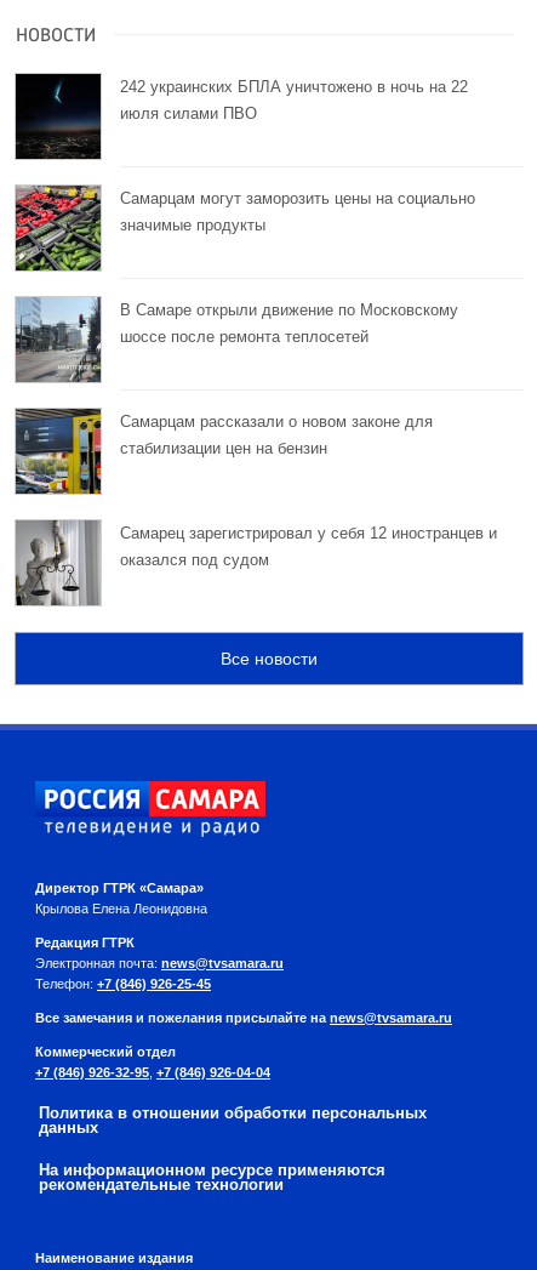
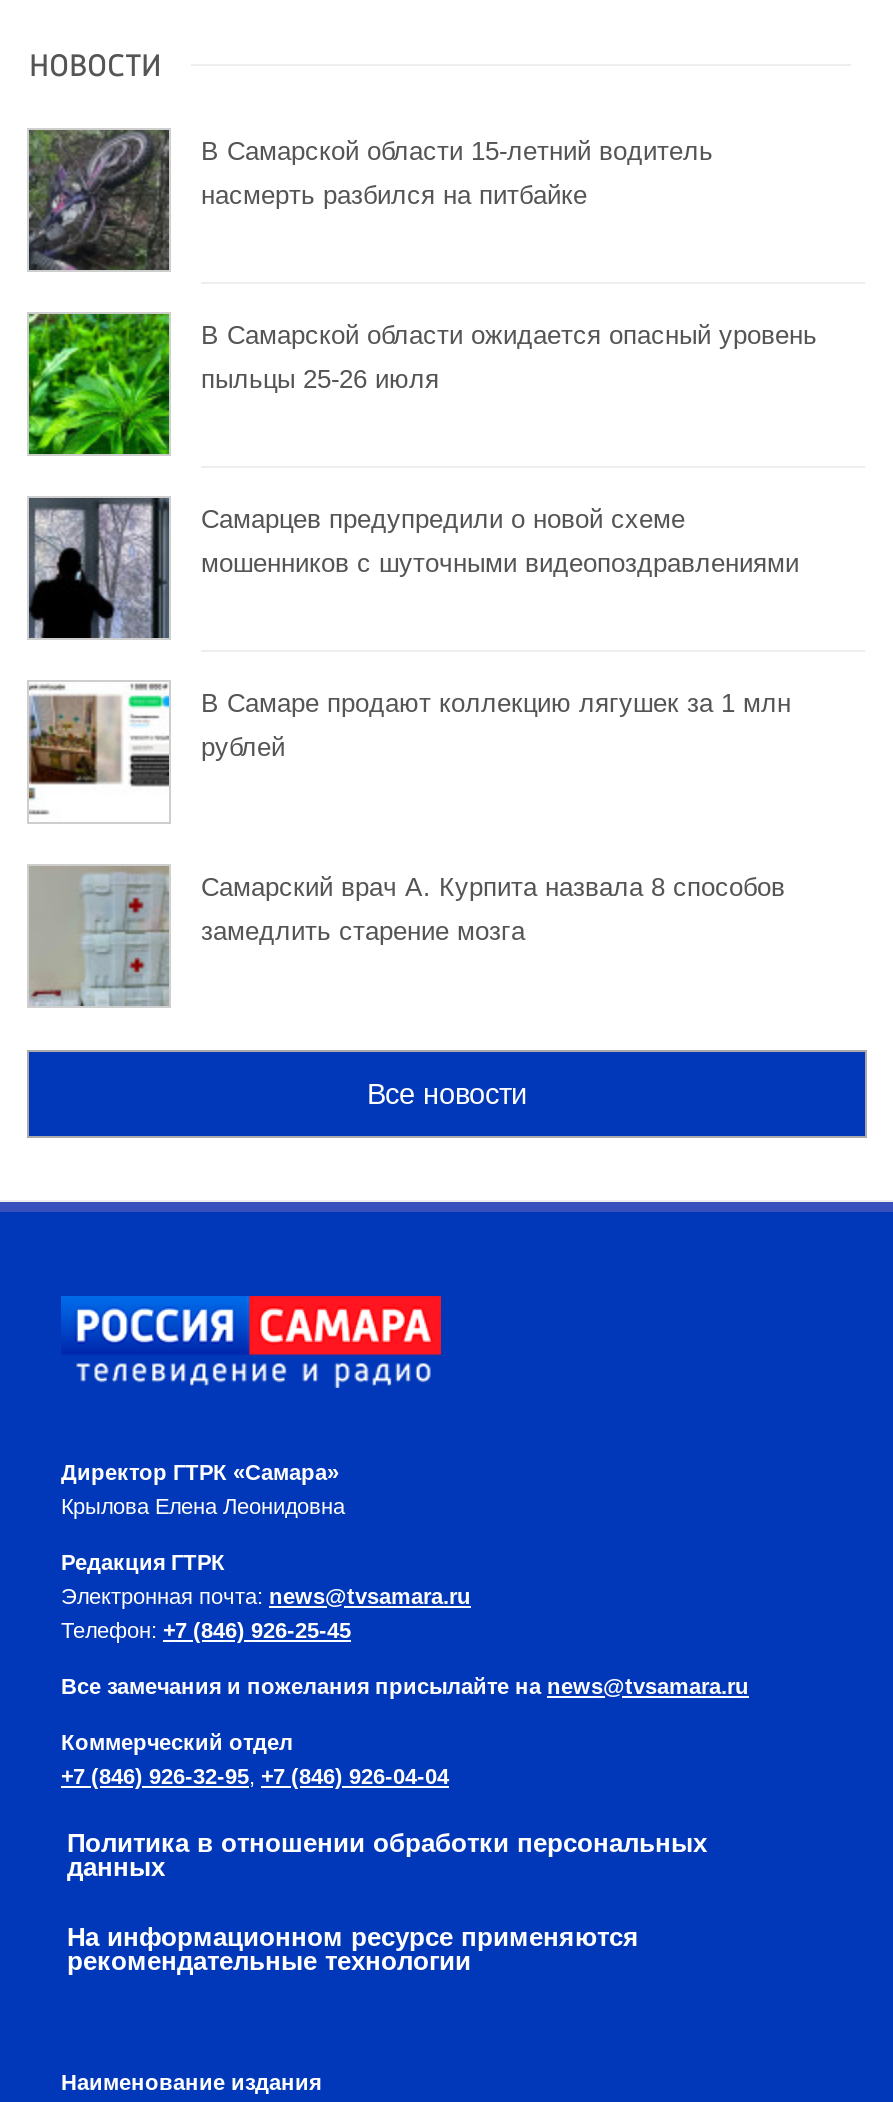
- [image]
- 242 украинских БПЛА уничтожено в ночь на 22
+ [image]
+ В Самарской области 15-летний водитель

- июля силами ПВО
+ насмерть разбился на питбайке

- [image]
- Самарцам могут заморозить цены на социально
+ [image]
+ В Самарской области ожидается опасный уровень

- значимые продукты
+ пыльцы 25-26 июля

- [image]
- В Самаре открыли движение по Московскому
+ [image]
+ Самарцев предупредили о новой схеме

- шоссе после ремонта теплосетей
+ мошенников с шуточными видеопоздравлениями

- [image]
- Самарцам рассказали о новом законе для
+ [image]
+ В Самаре продают коллекцию лягушек за 1 млн

- стабилизации цен на бензин
+ рублей

- [image]
- Самарец зарегистрировал у себя 12 иностранцев и
+ [image]
+ Самарский врач А. Курпита назвала 8 способов

- оказался под судом
+ замедлить старение мозга
